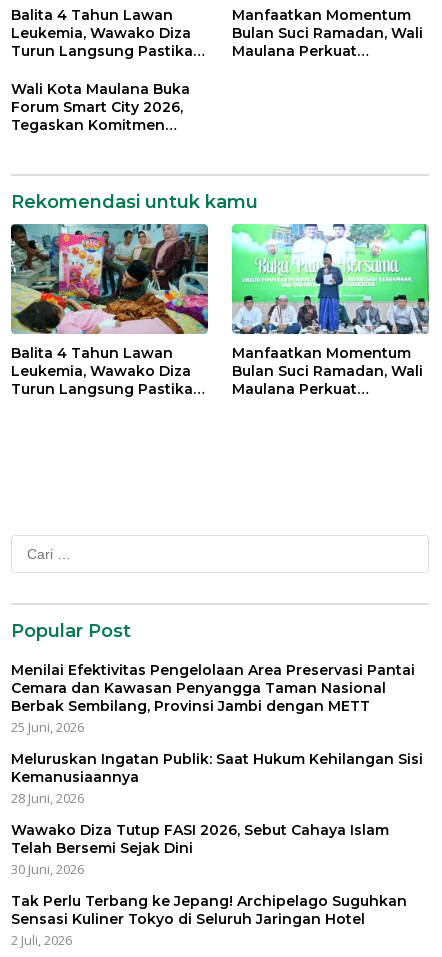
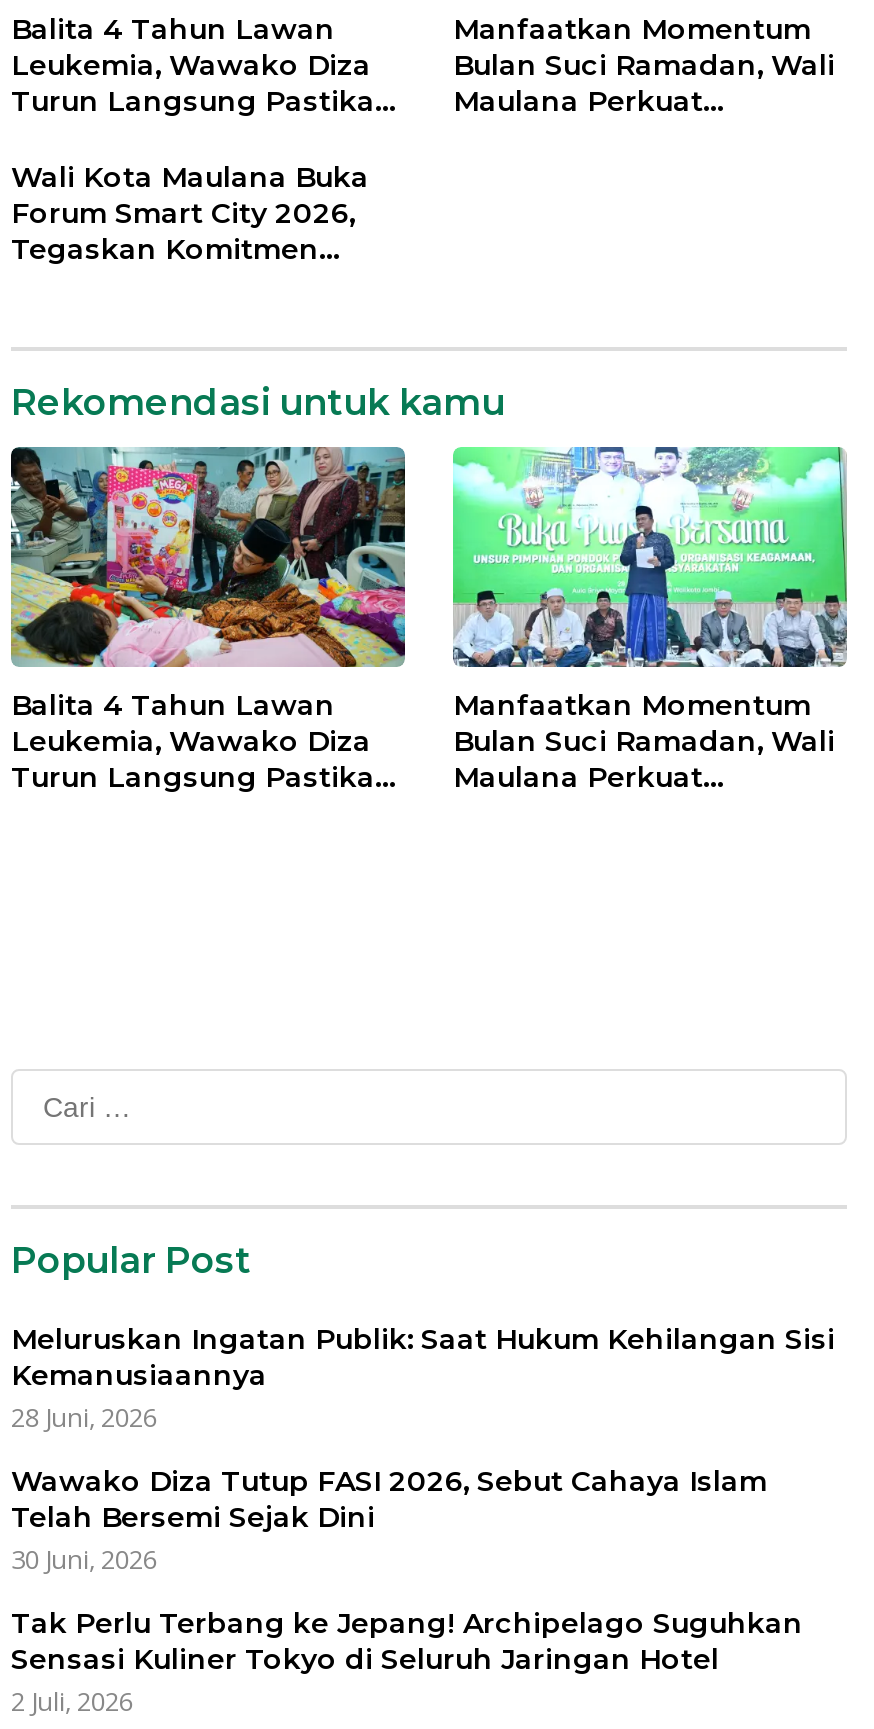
- Menilai Efektivitas Pengelolaan Area Preservasi Pantai
- Cemara dan Kawasan Penyangga Taman Nasional
- Berbak Sembilang, Provinsi Jambi dengan METT
- 25 Juni, 2026
